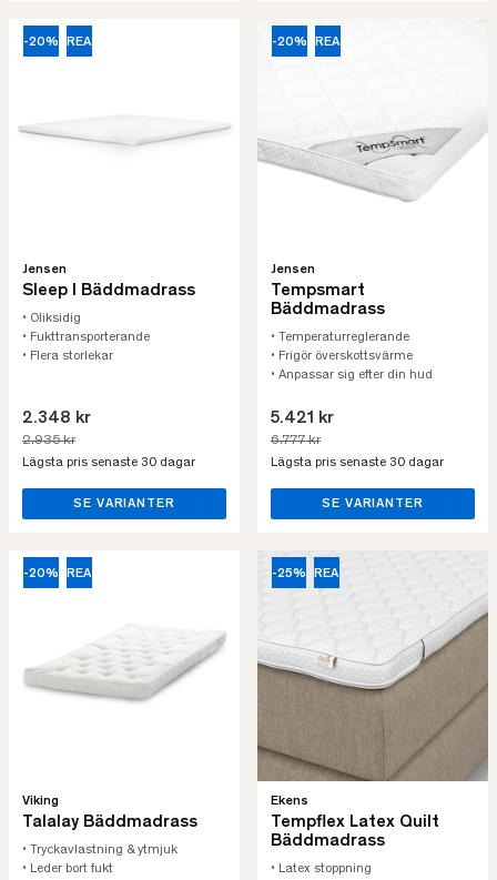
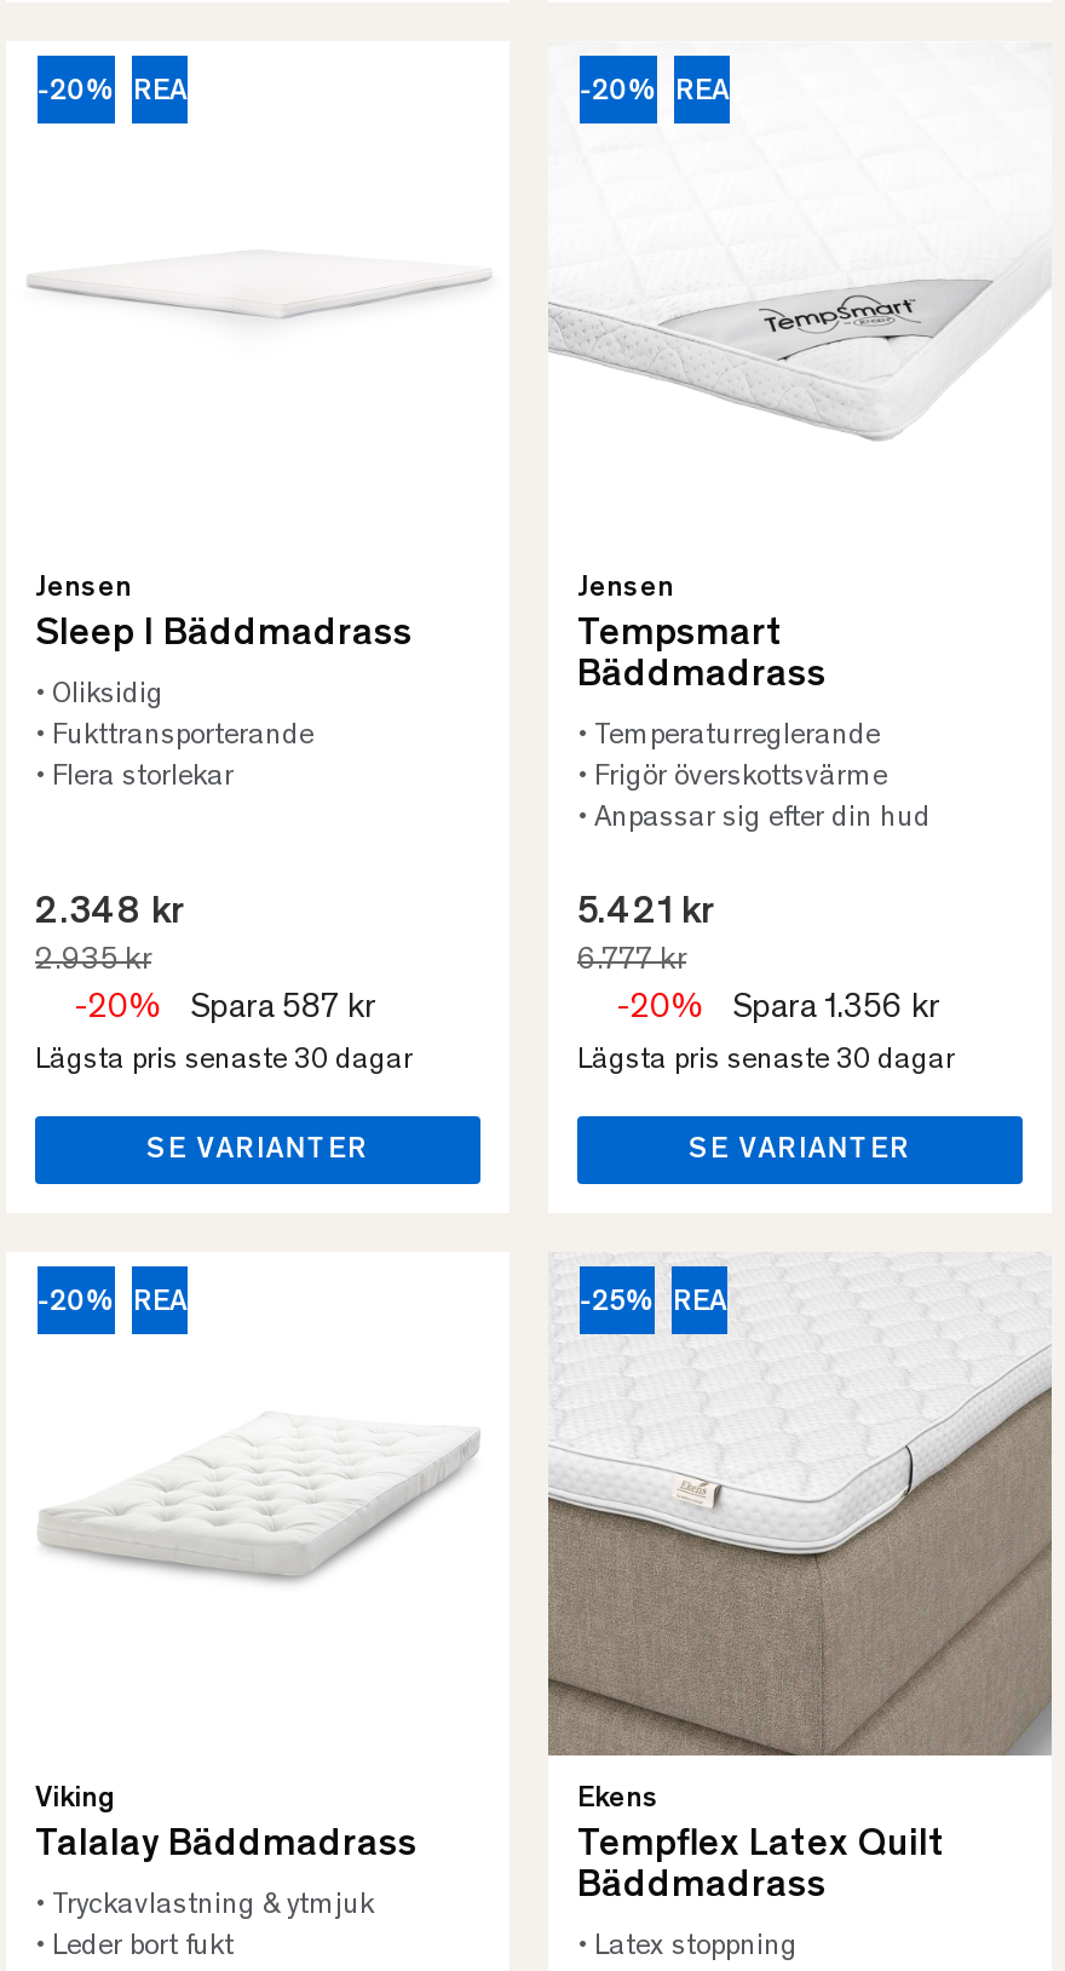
+ -20%
+ Spara 587 kr

+ -20%
+ Spara 1.356 kr
